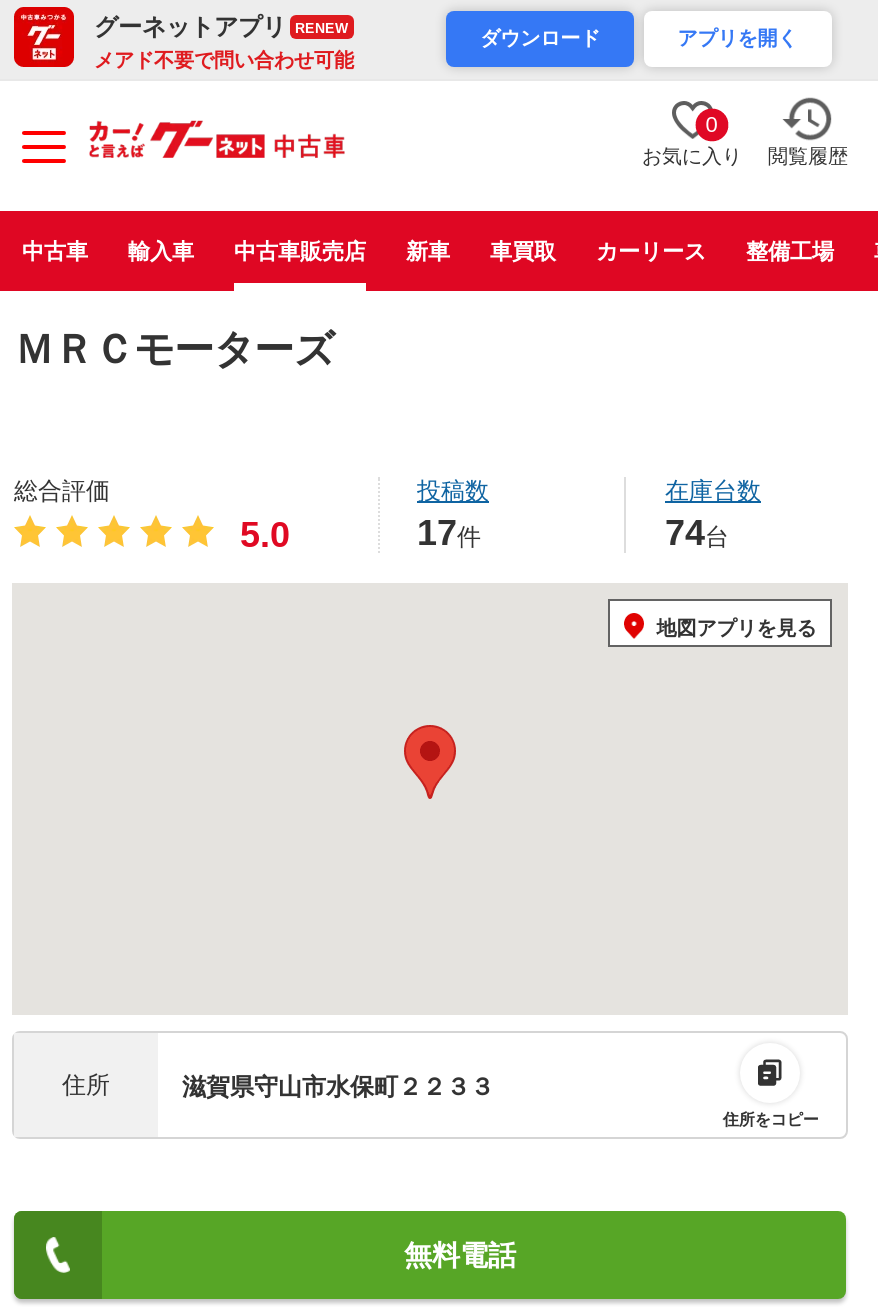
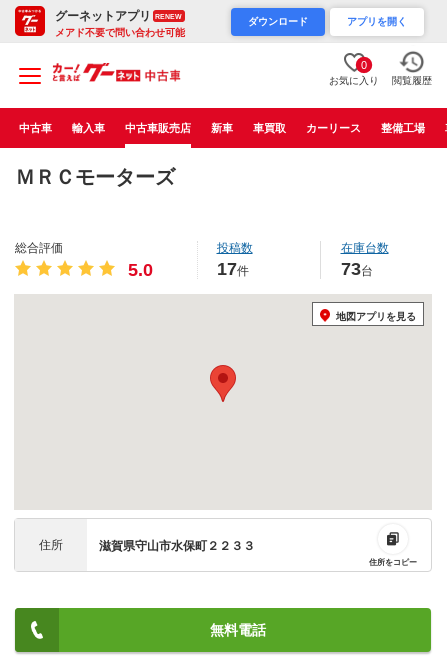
- 74台
+ 73台
